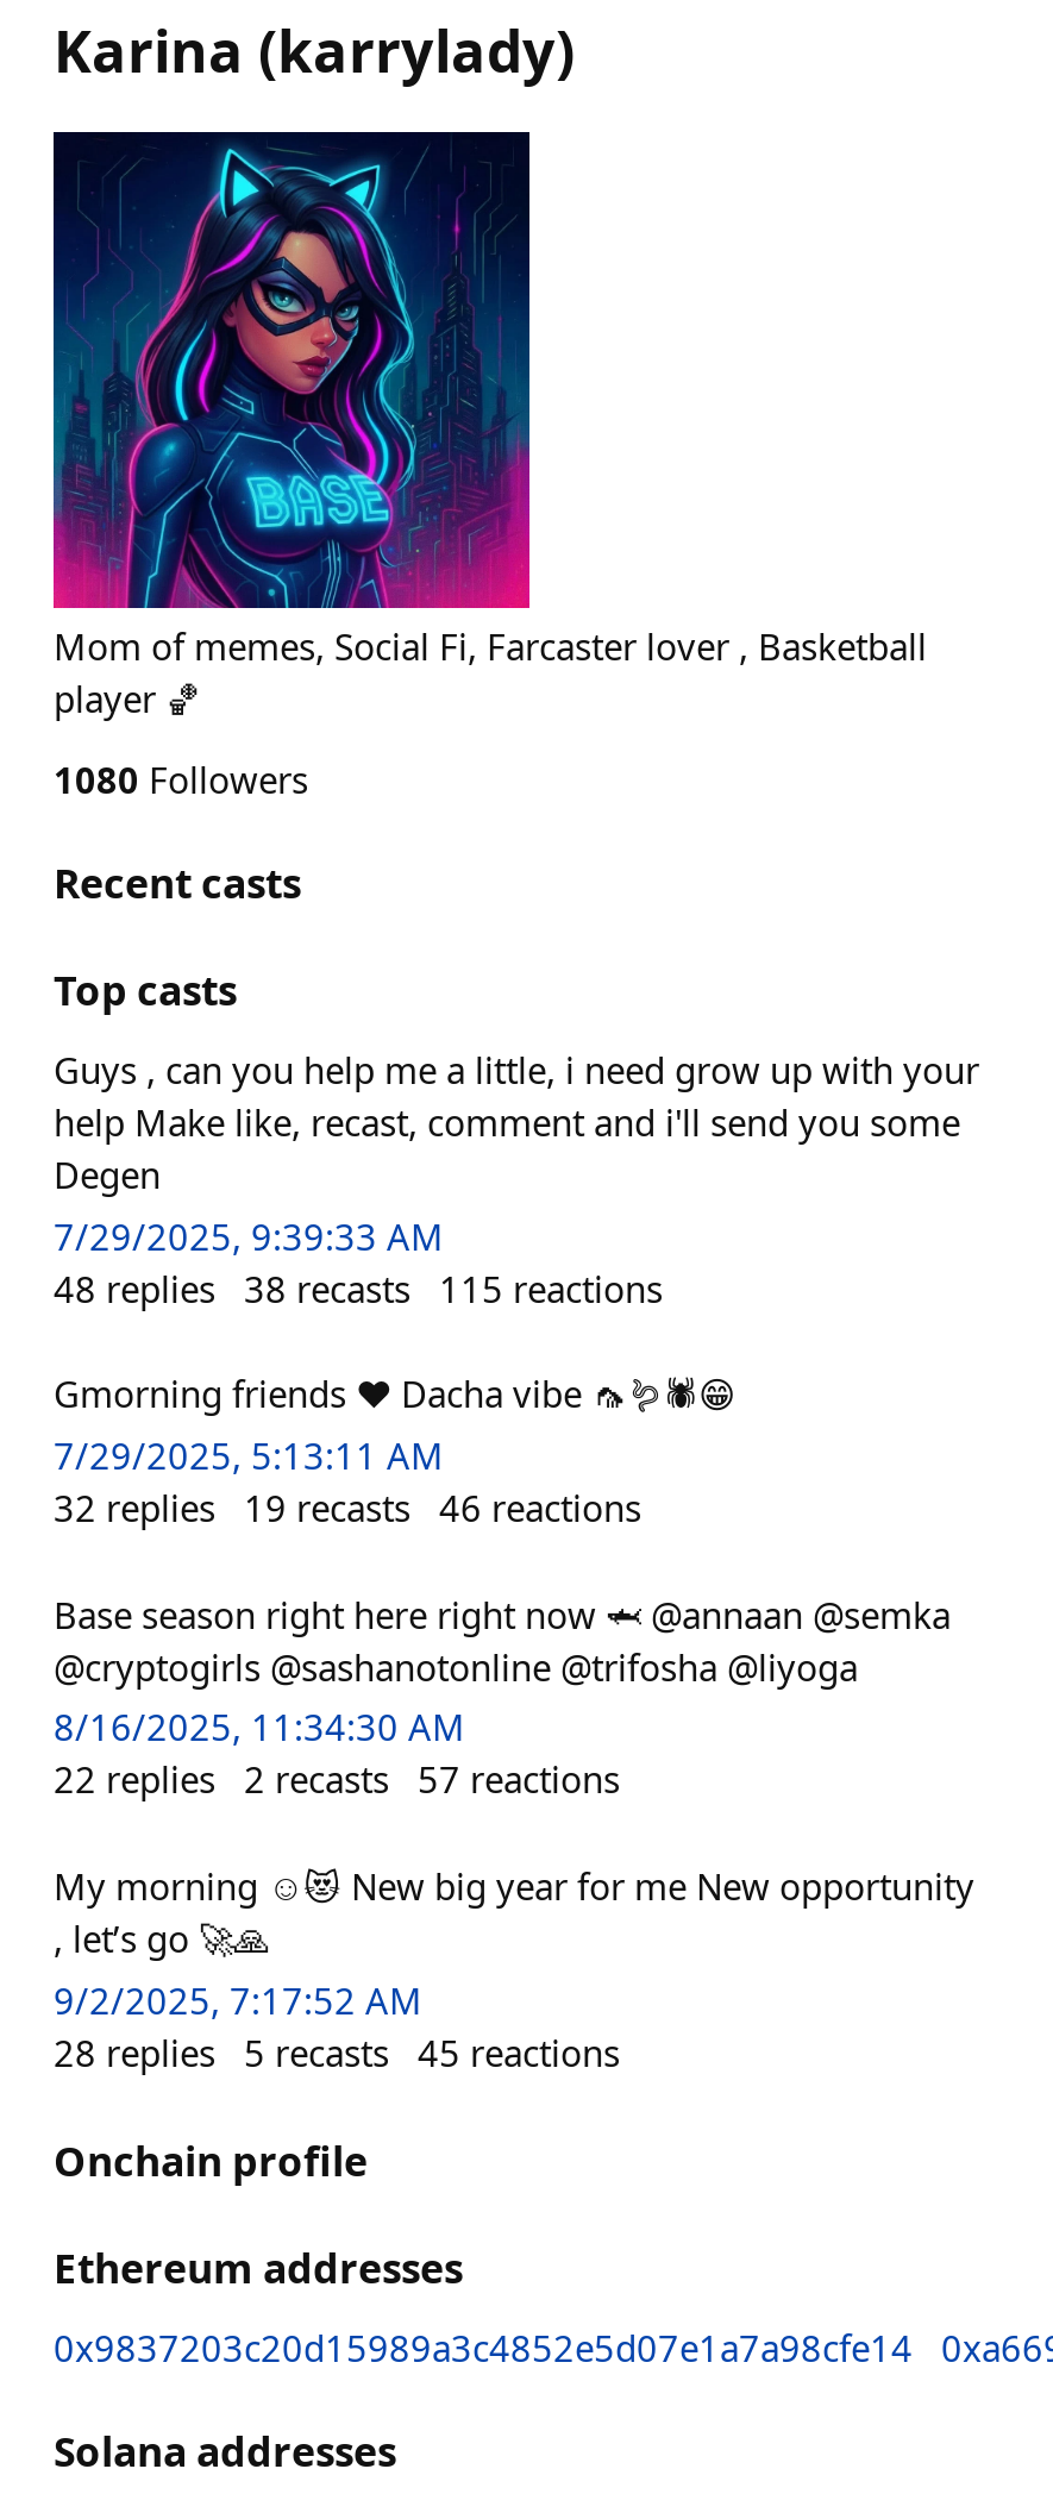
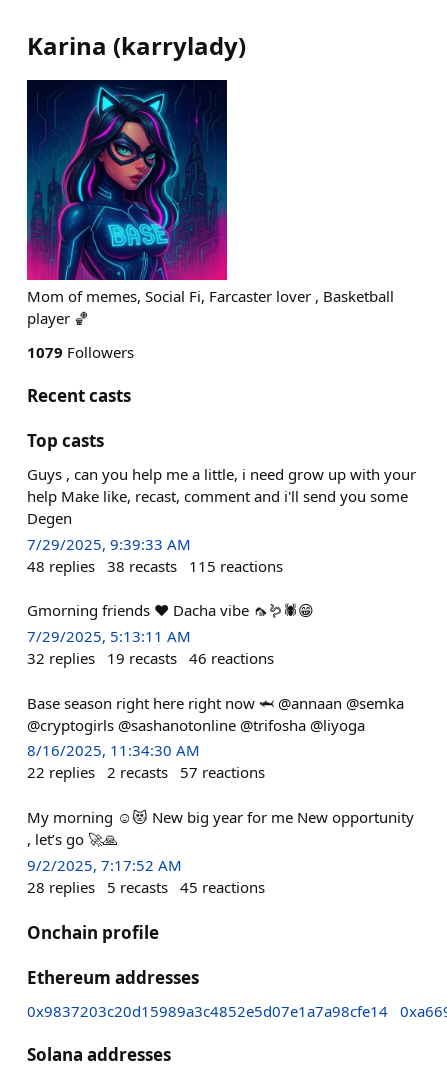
- 1080 Followers
+ 1079 Followers
